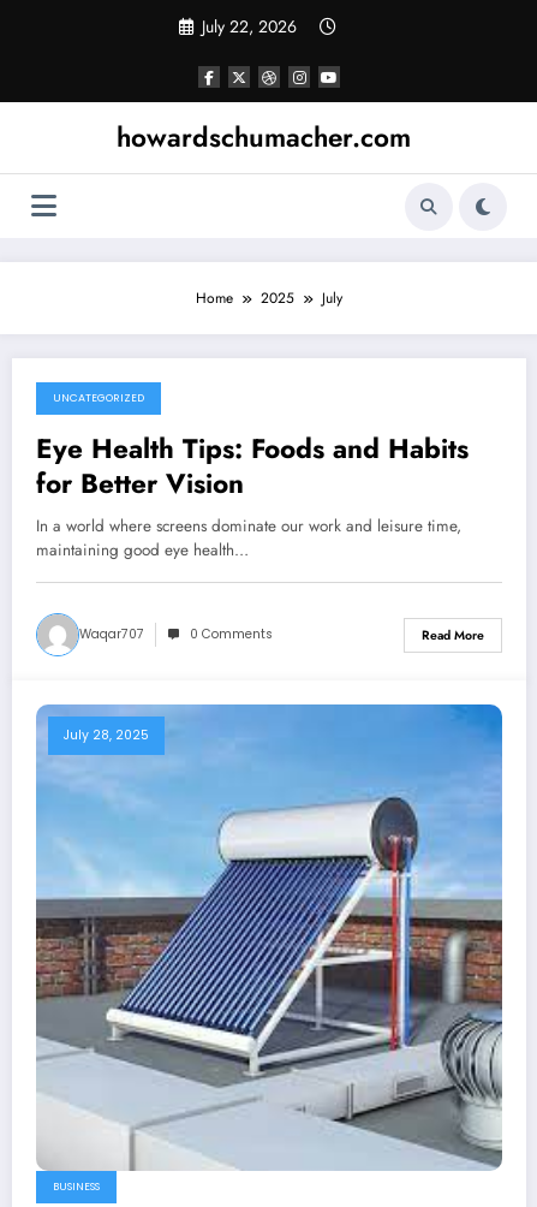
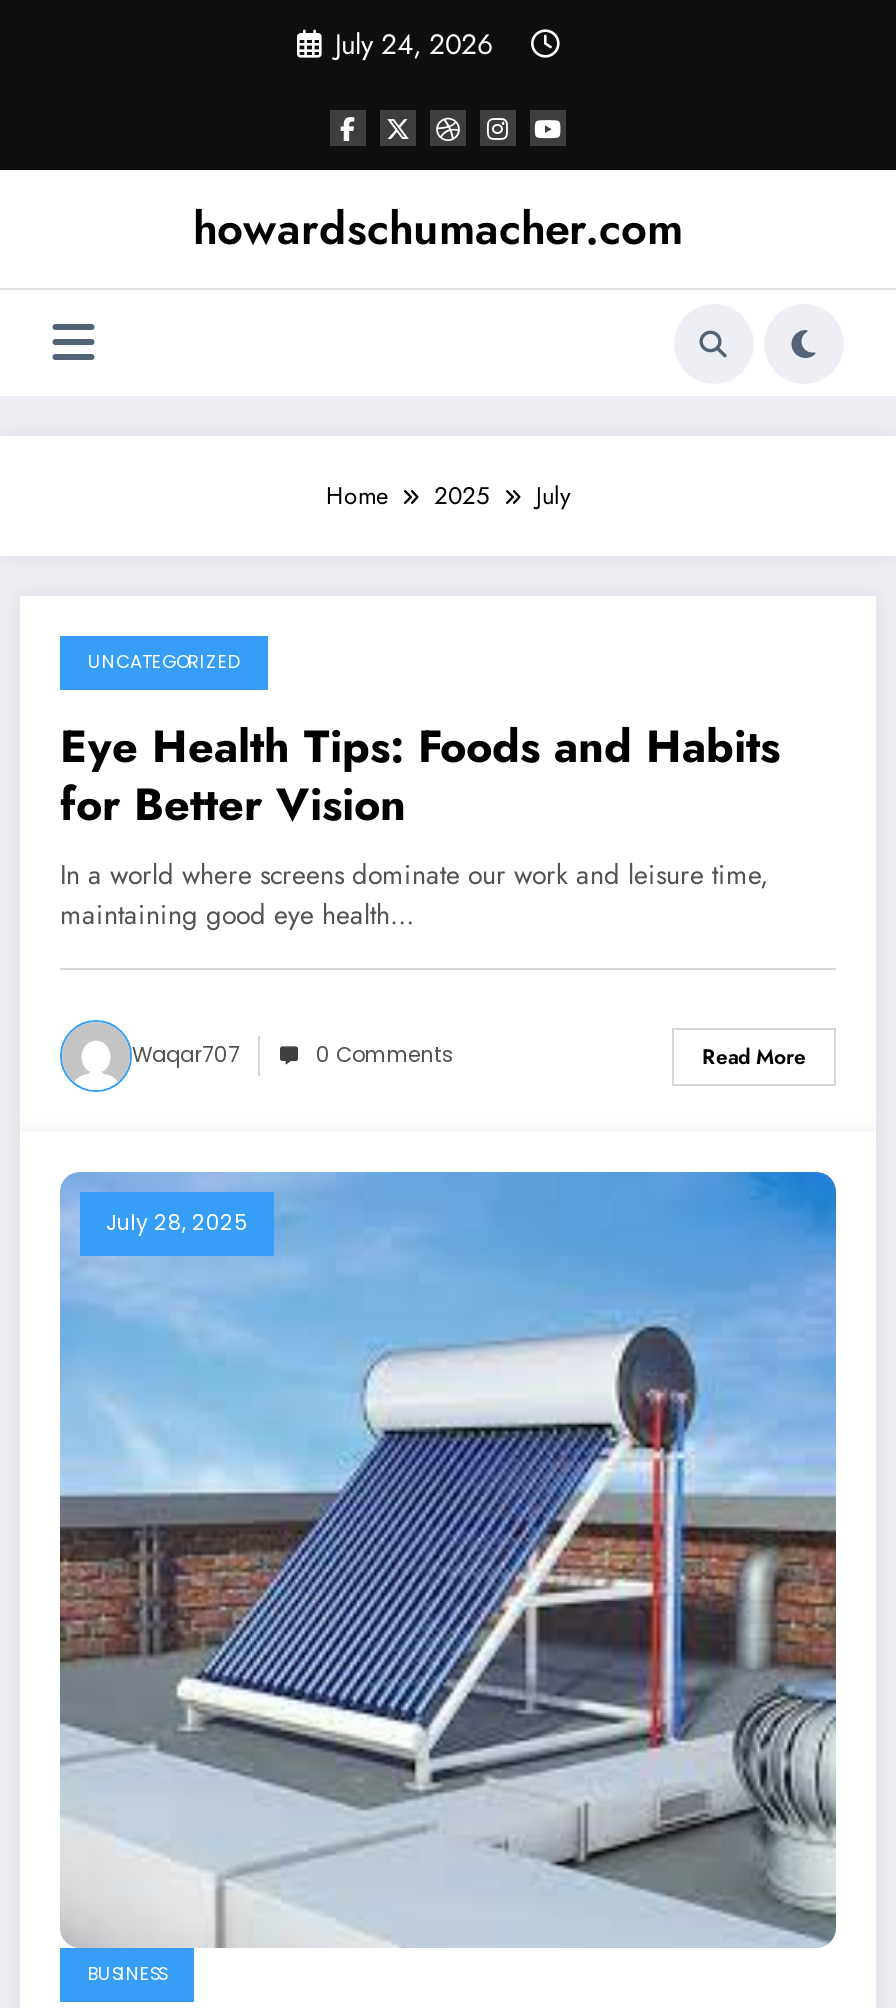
- July 22, 2026
+ July 24, 2026
